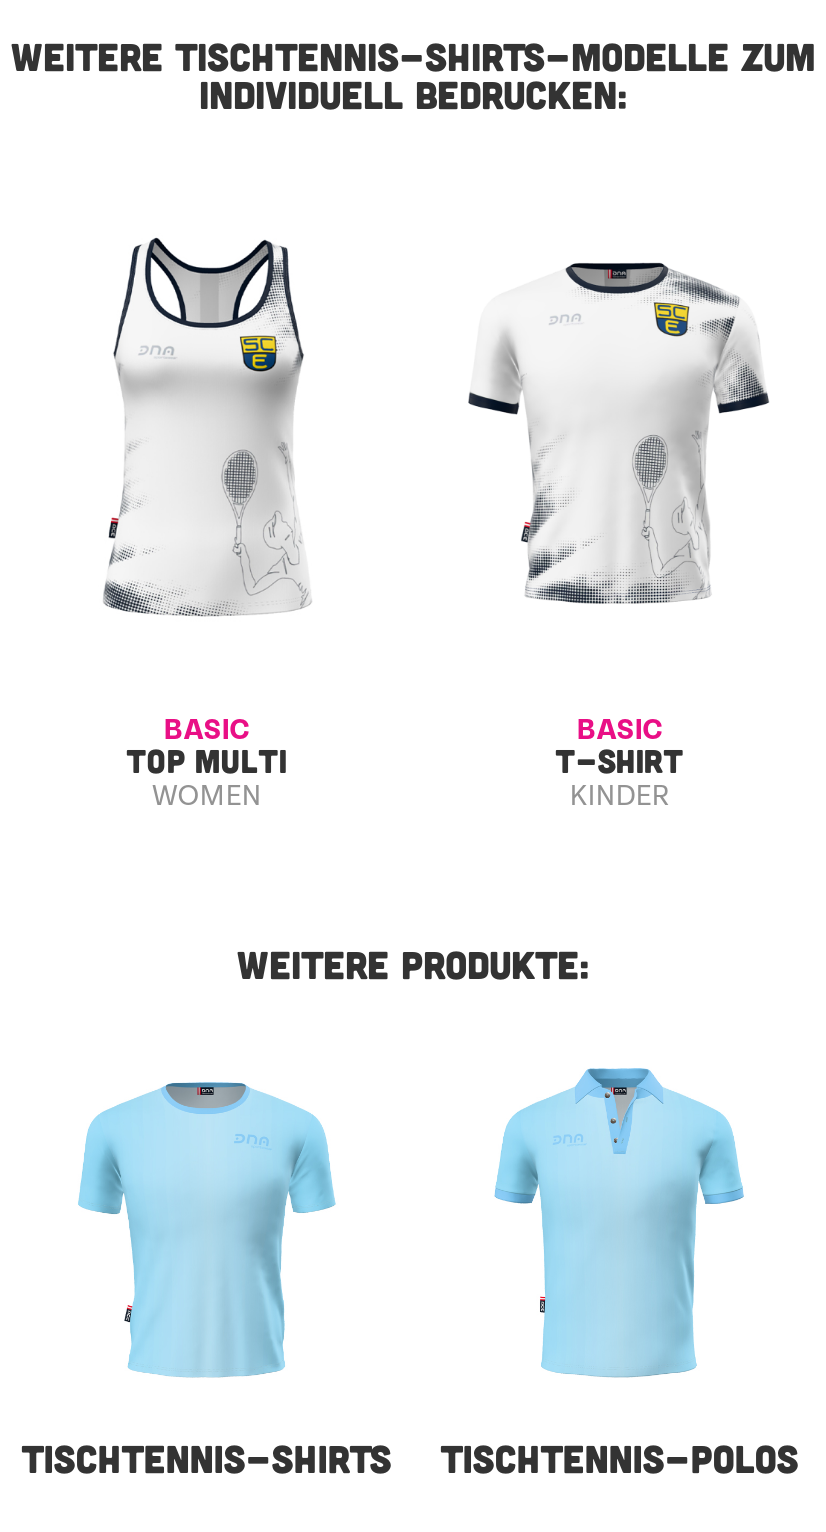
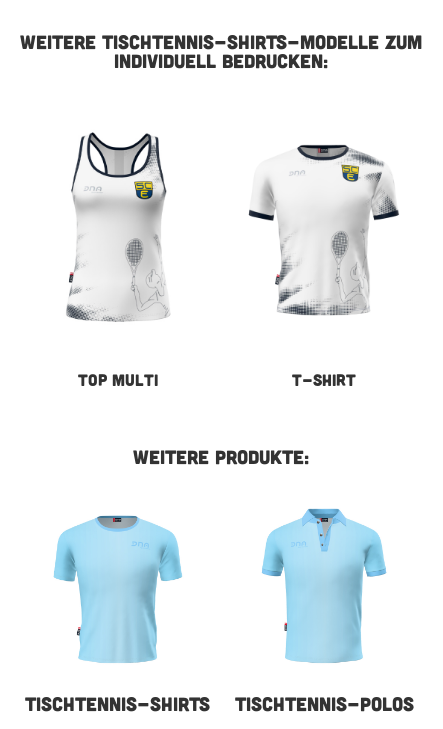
- BASIC

- BASIC

- WOMEN

- KINDER
